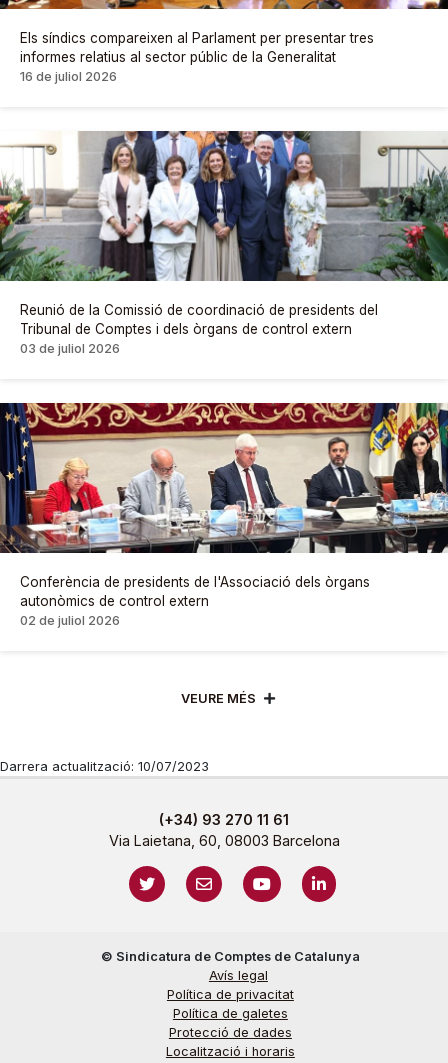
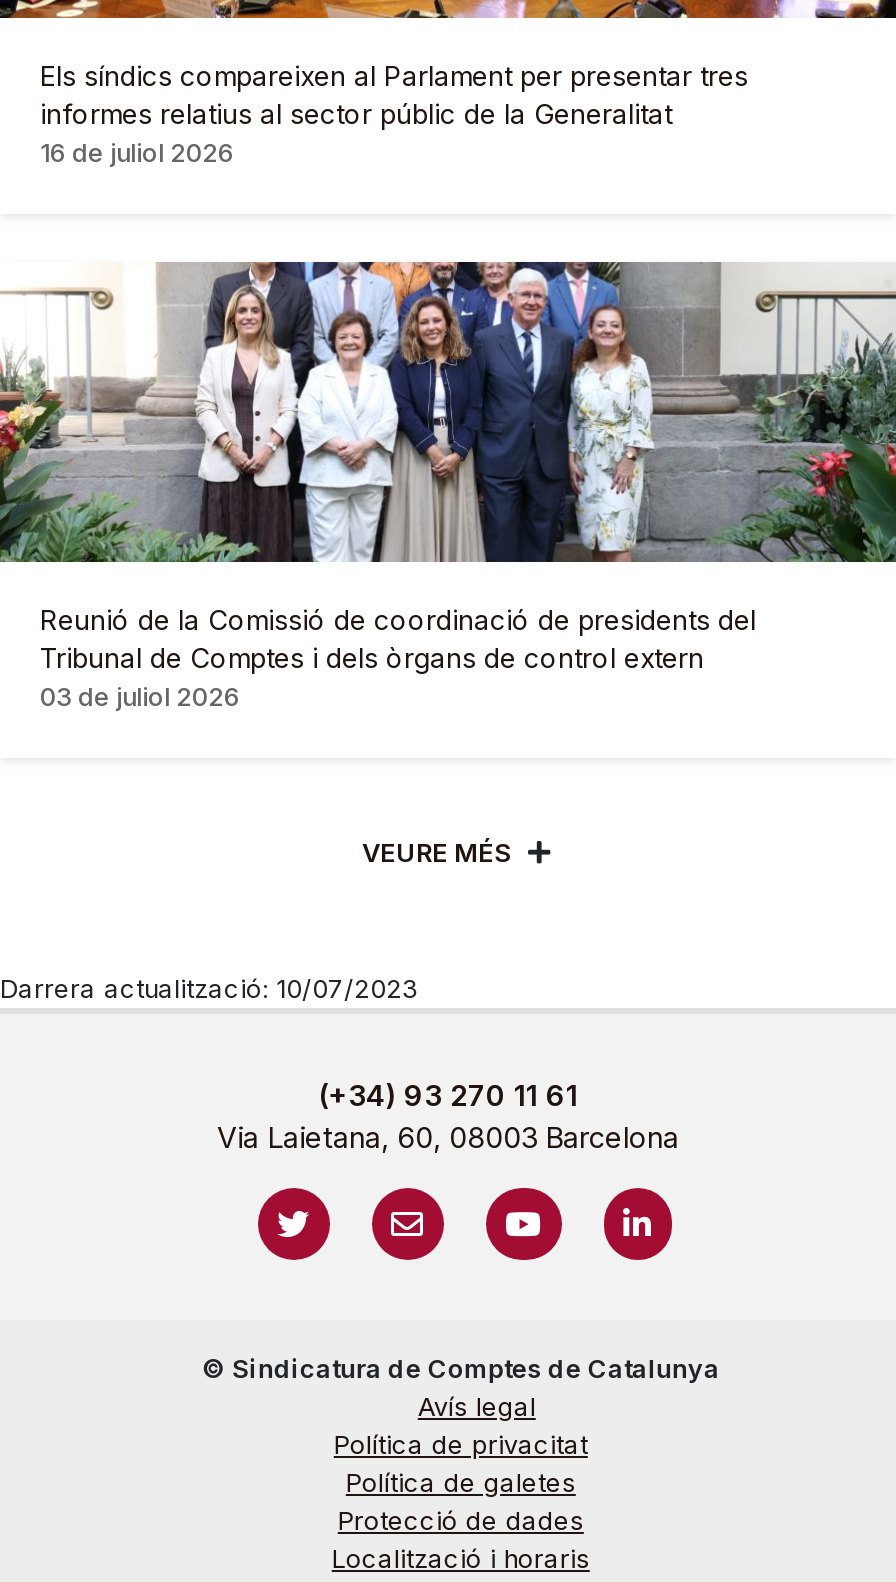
- [image]
- Conferència de presidents de l'Associació dels òrgans
- autonòmics de control extern
- 02 de juliol 2026
